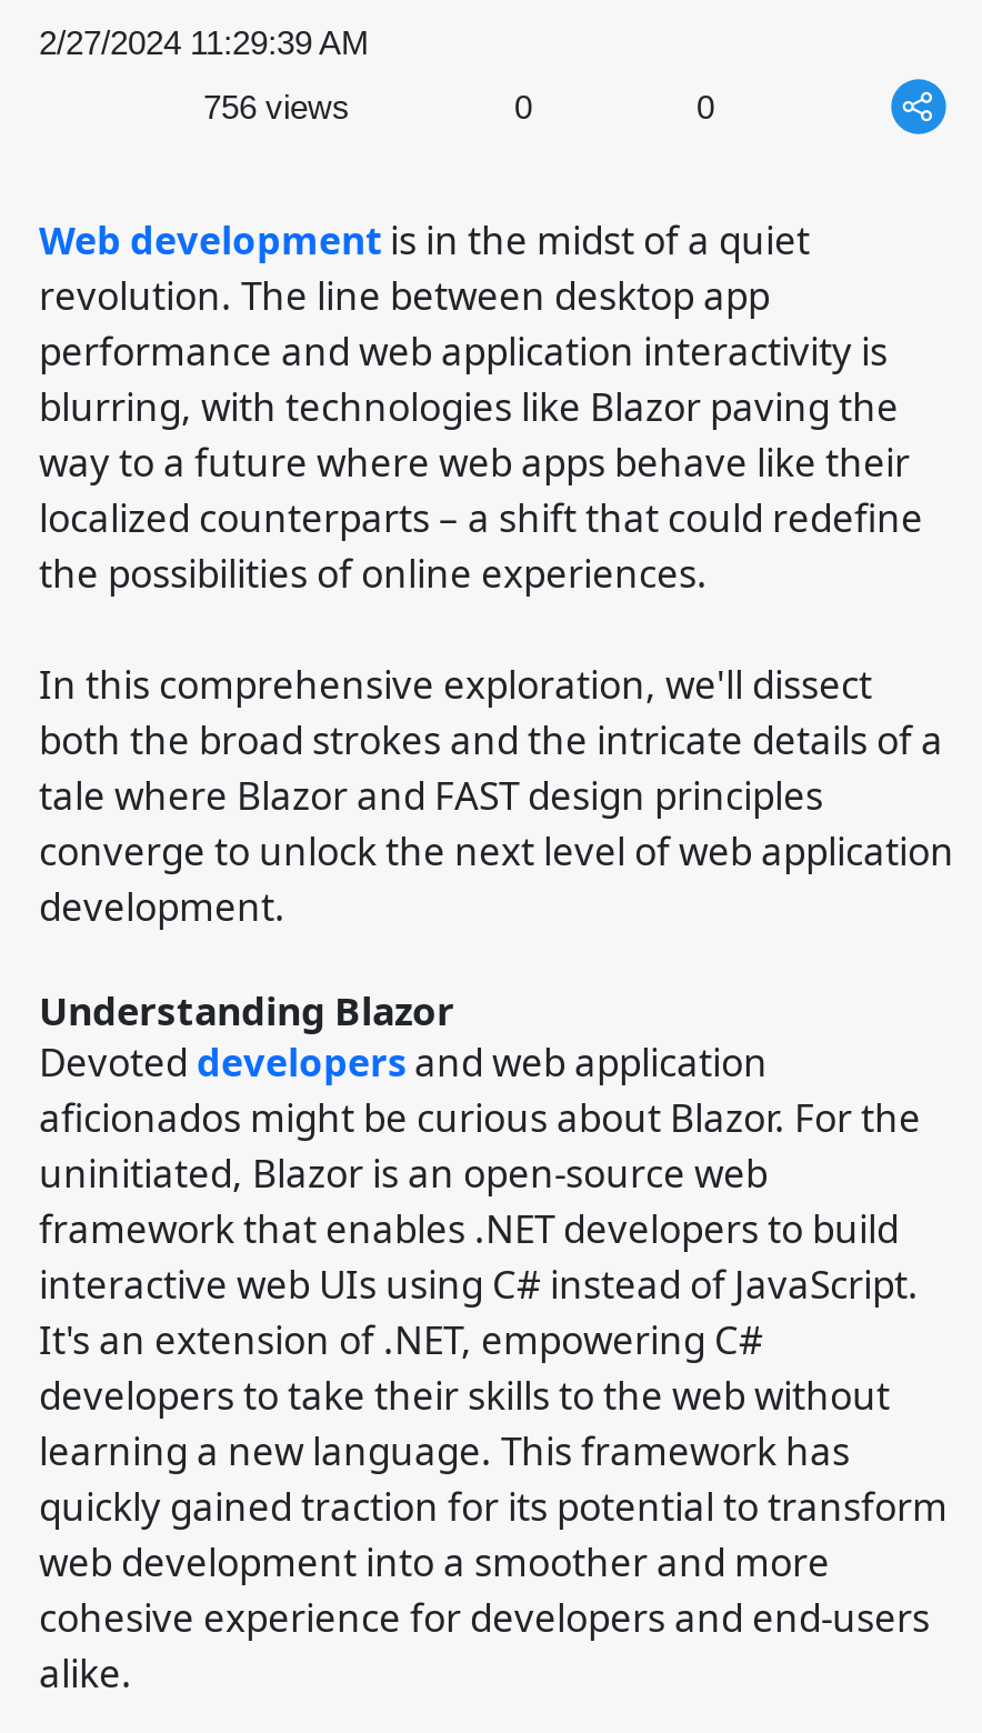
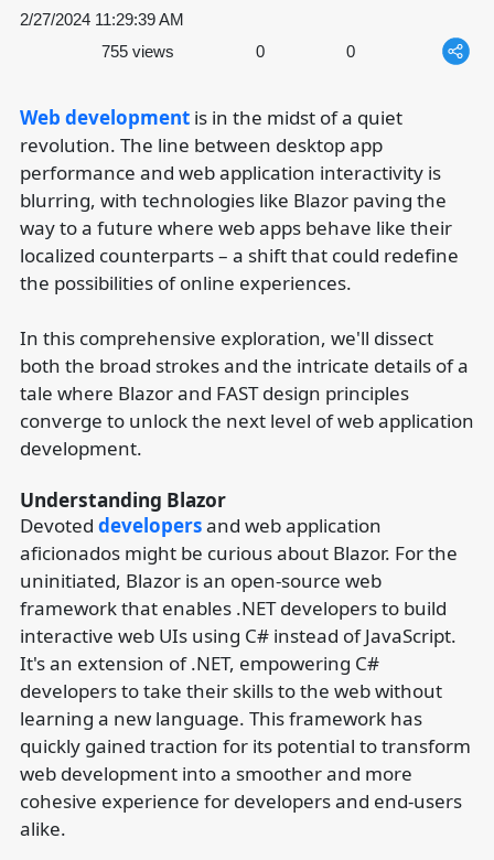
- 756 views
+ 755 views
